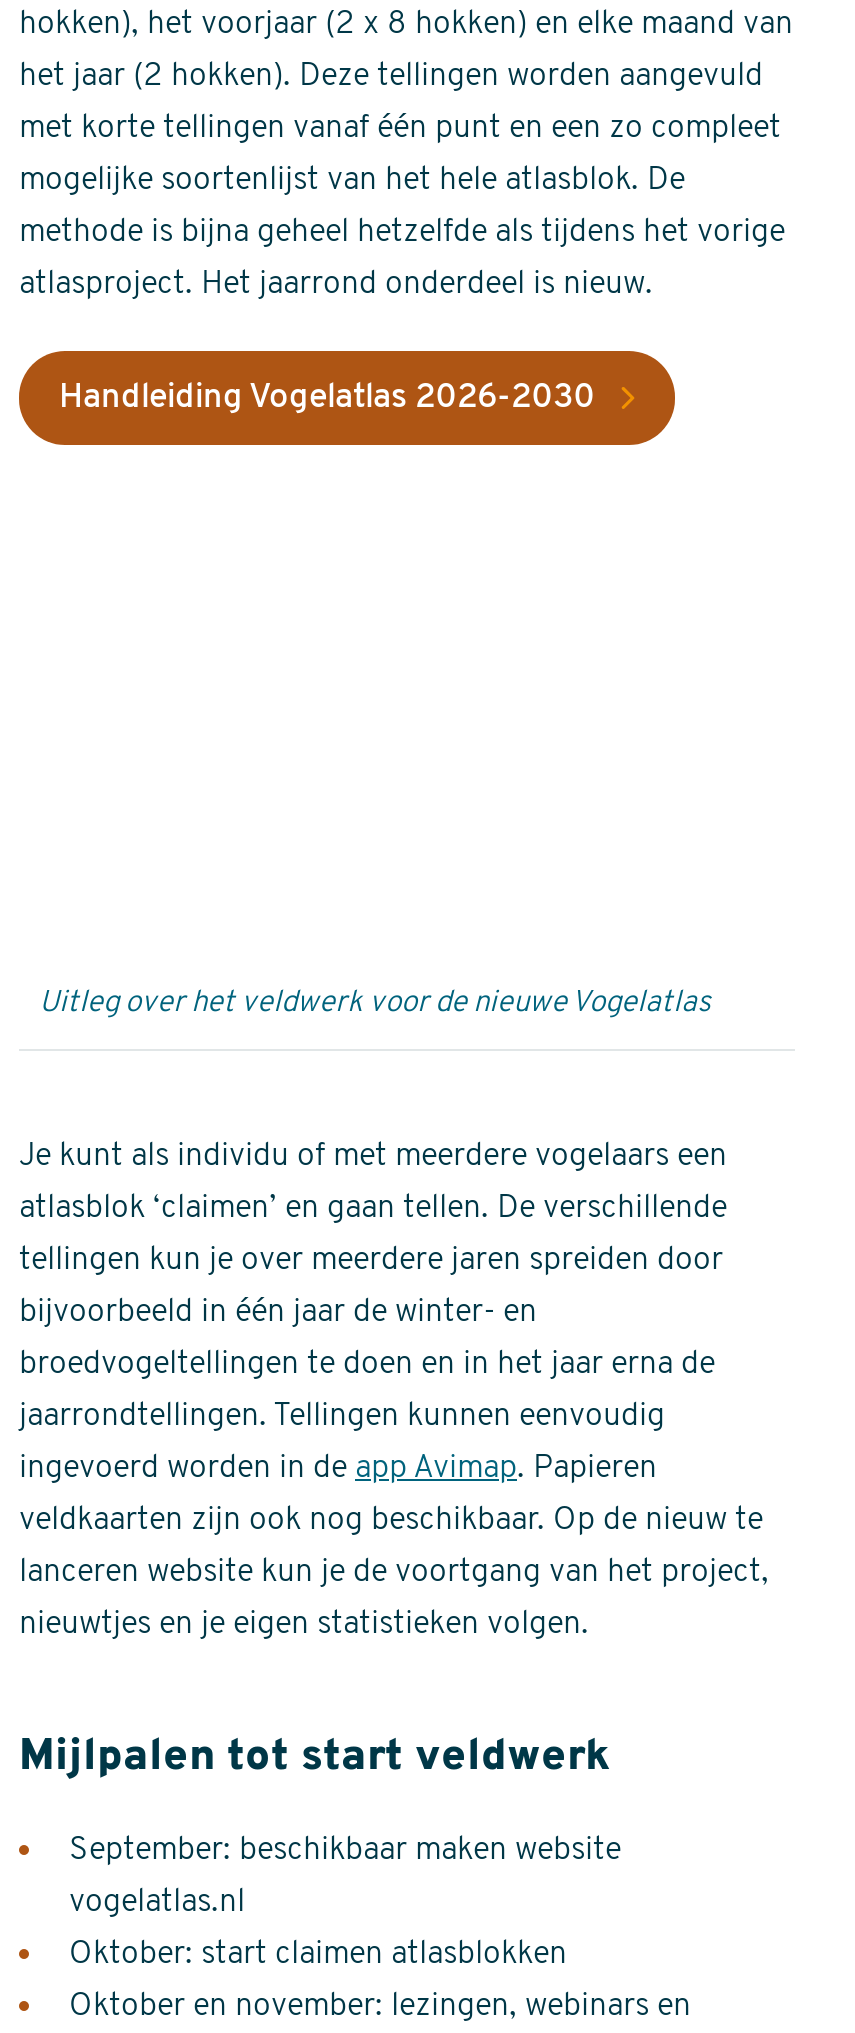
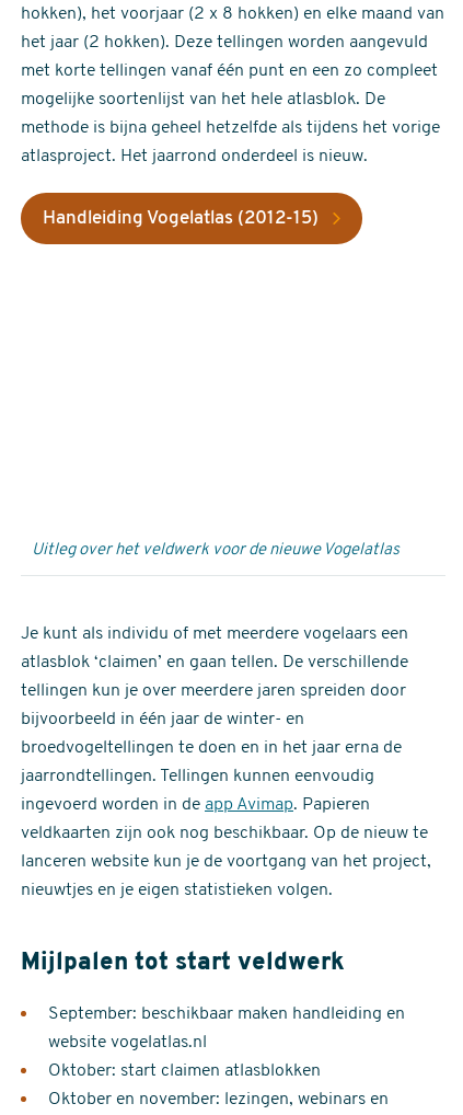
- [image]
- Handleiding Vogelatlas 2026-2030
+ [image]
+ Handleiding Vogelatlas (2012-15)

- September: beschikbaar maken website
+ September: beschikbaar maken handleiding en

- vogelatlas.nl
+ website vogelatlas.nl
